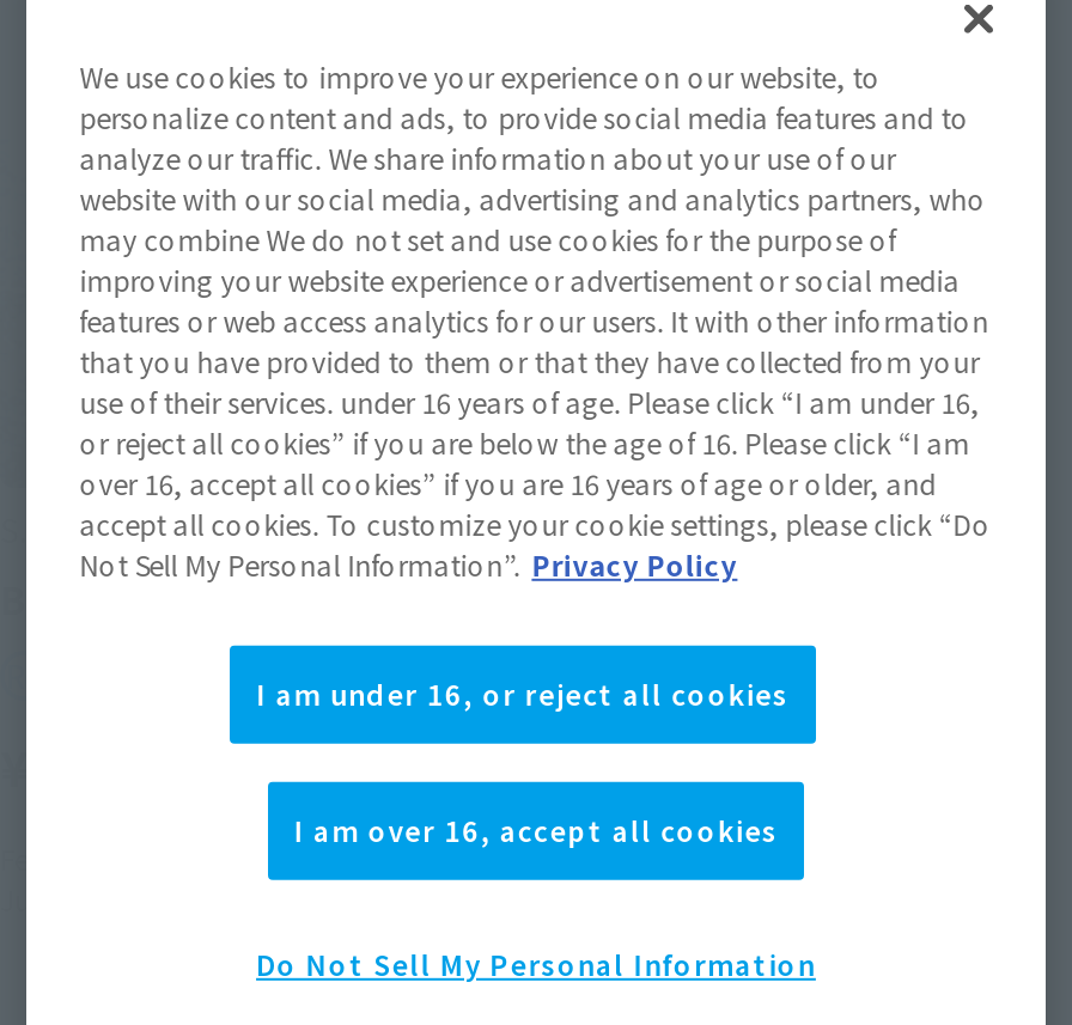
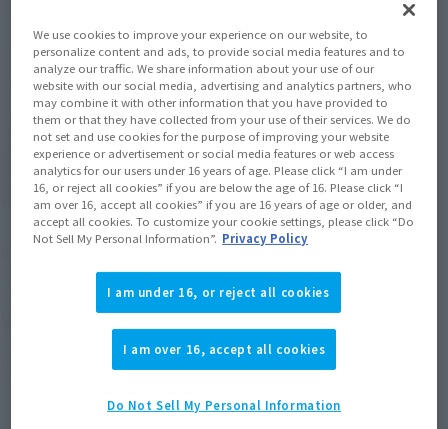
- may combine We do not set and use cookies for the purpose of
- improving your website experience or advertisement or social media
- features or web access analytics for our users. It with other information
- that you have provided to them or that they have collected from your
- use of their services. under 16 years of age. Please click “I am under 16,
- or reject all cookies” if you are below the age of 16. Please click “I am
- over 16, accept all cookies” if you are 16 years of age or older, and
+ may combine it with other information that you have provided to
+ them or that they have collected from your use of their services. We do
+ not set and use cookies for the purpose of improving your website
+ experience or advertisement or social media features or web access
+ analytics for our users under 16 years of age. Please click “I am under
+ 16, or reject all cookies” if you are below the age of 16. Please click “I
+ am over 16, accept all cookies” if you are 16 years of age or older, and
